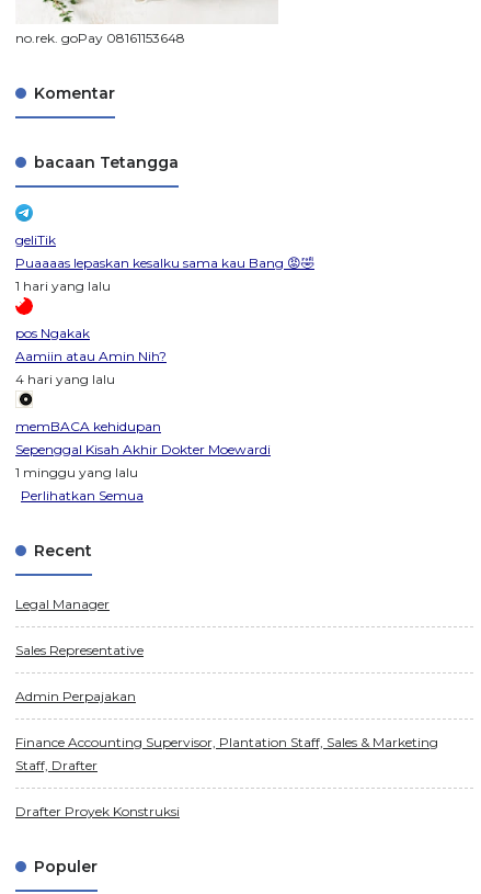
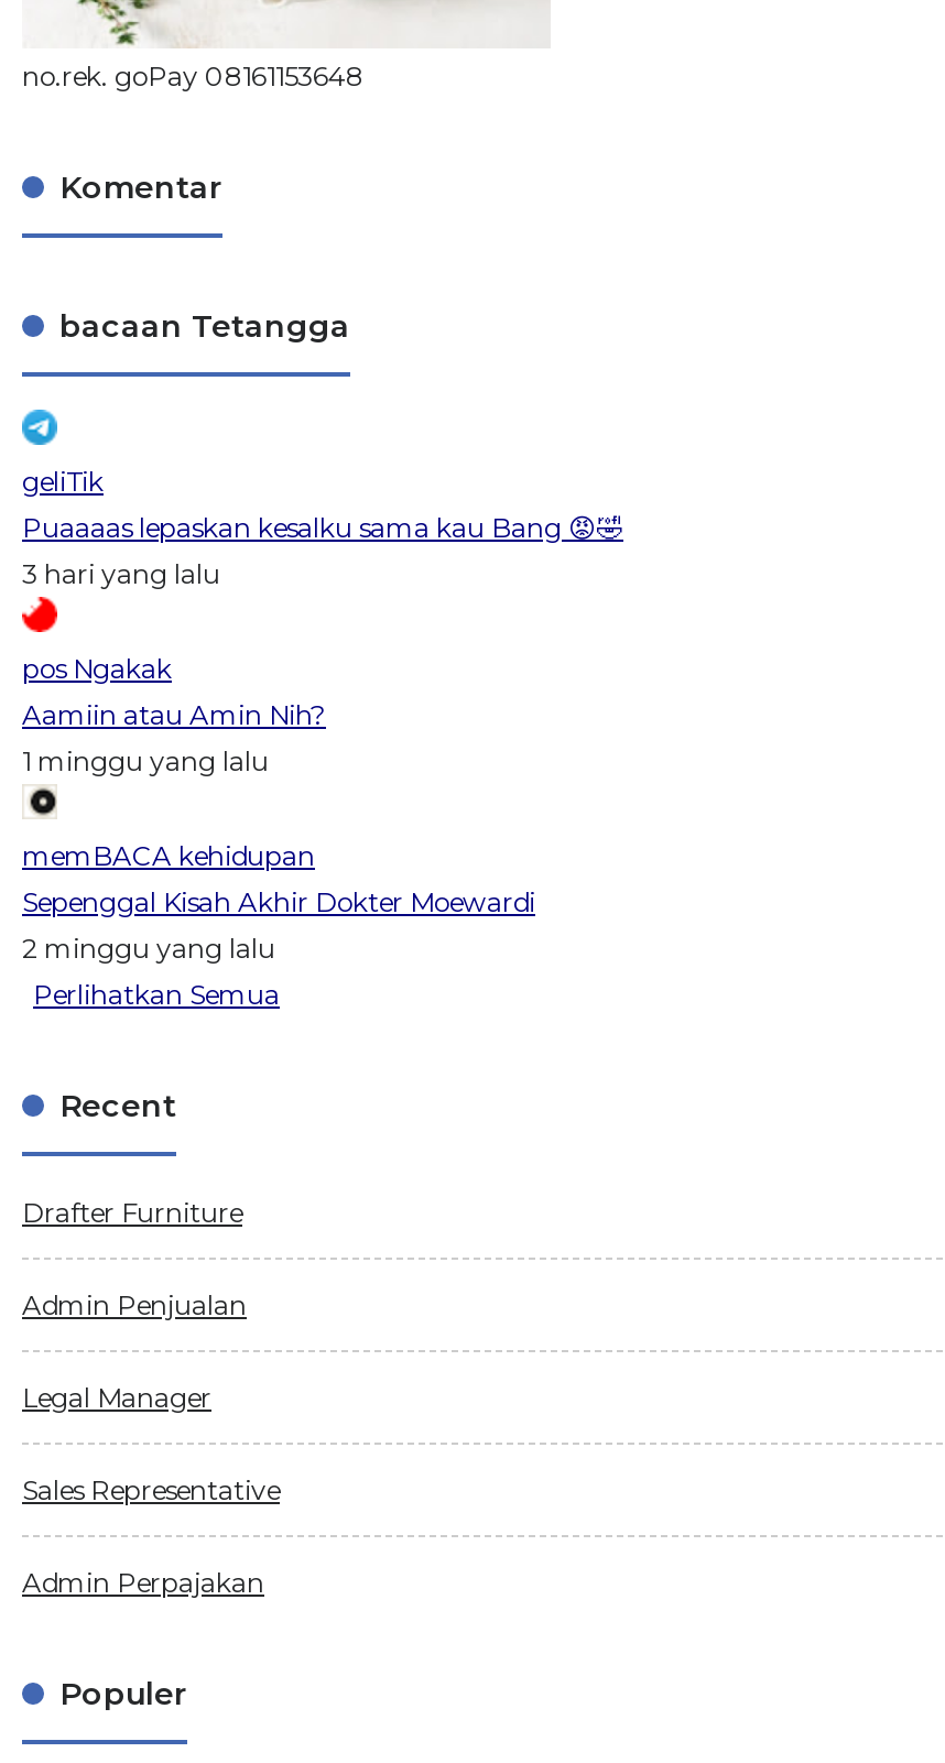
- 1 hari yang lalu
+ 3 hari yang lalu

- 4 hari yang lalu

moved up: 1 minggu yang lalu

+ 2 minggu yang lalu

+ Drafter Furniture
+ Admin Penjualan

moved down: Legal Manager | Sales Representative | Admin Perpajakan

- Finance Accounting Supervisor, Plantation Staff, Sales & Marketing
- Staff, Drafter
- Drafter Proyek Konstruksi
